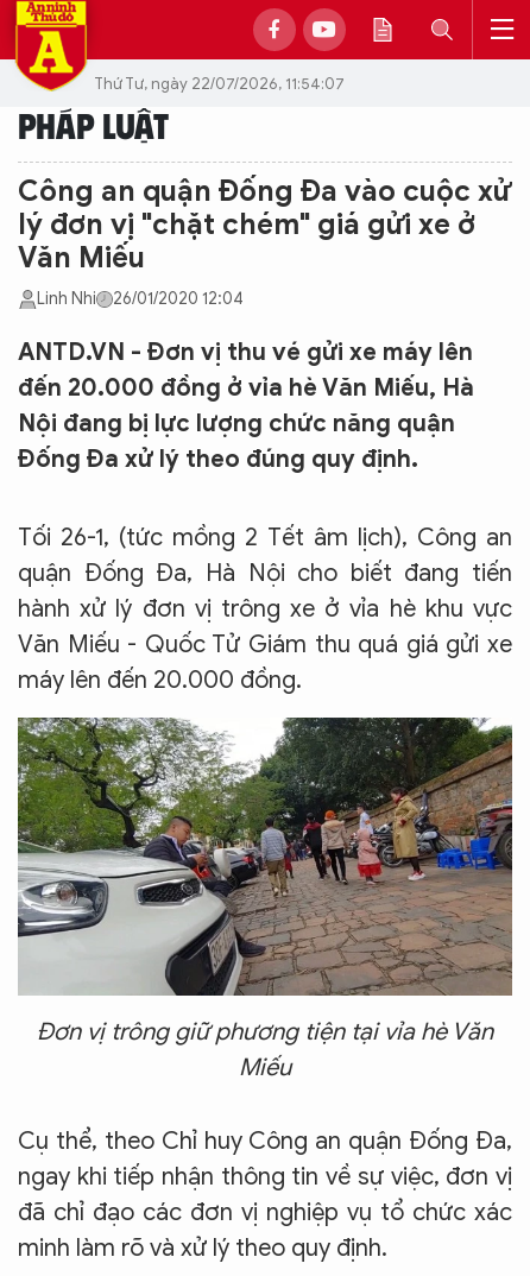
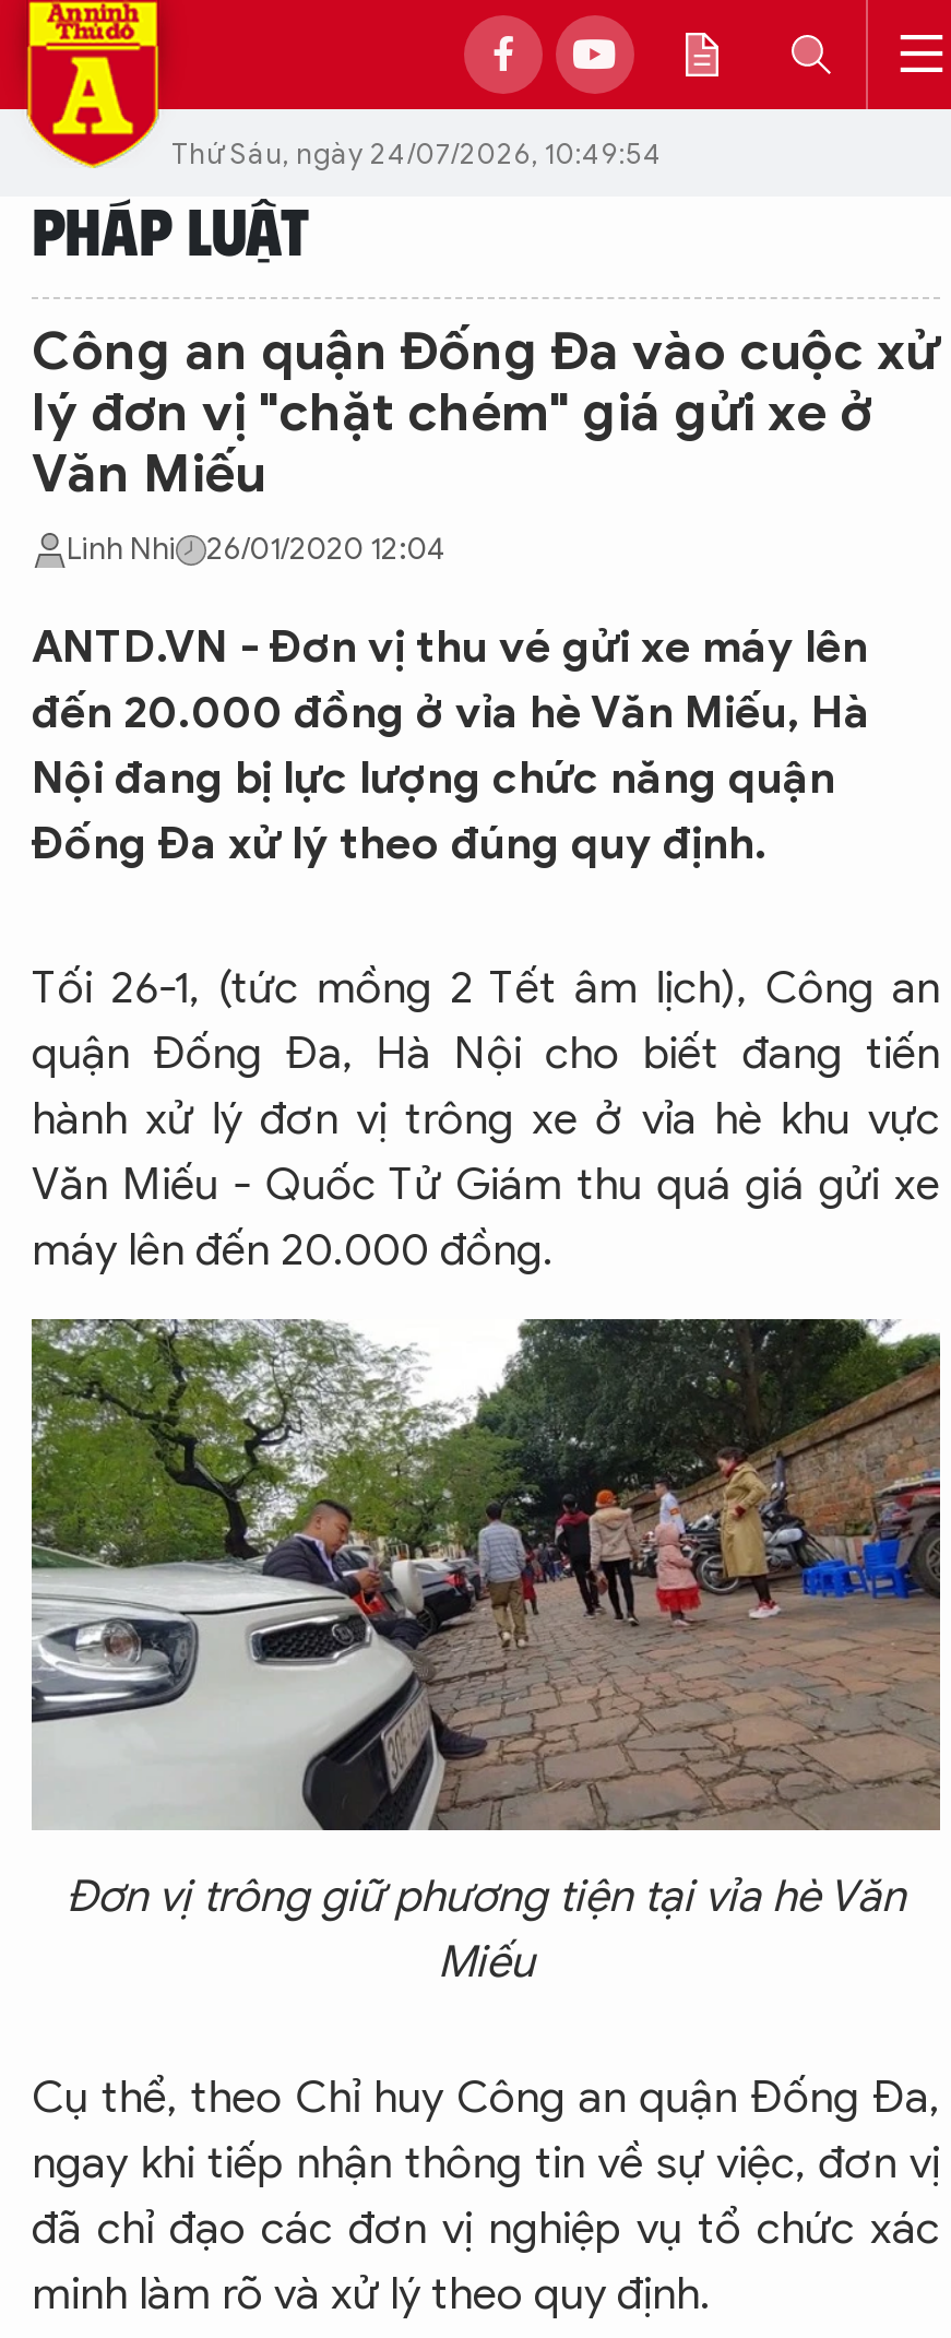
- Thứ Tư, ngày 22/07/2026, 11:54:07
+ Thứ Sáu, ngày 24/07/2026, 10:49:54
